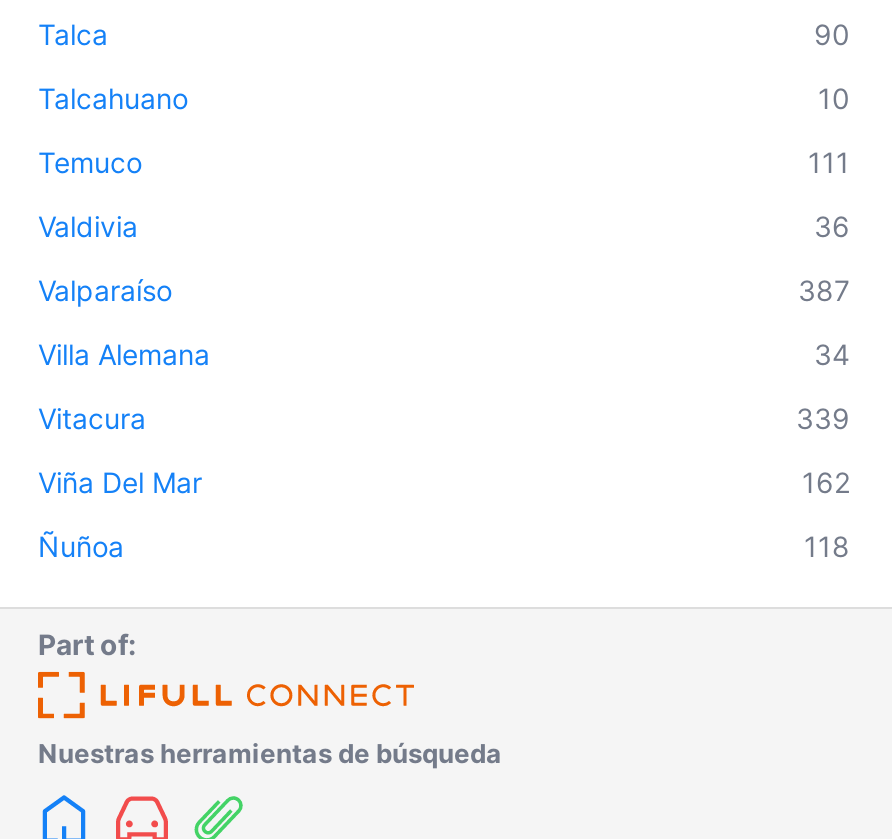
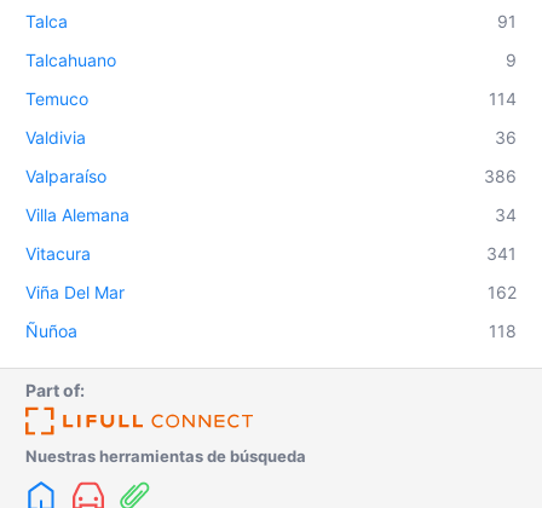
- 90
+ 91

- 10
+ 9

- 111
+ 114

- 387
+ 386

- 339
+ 341
